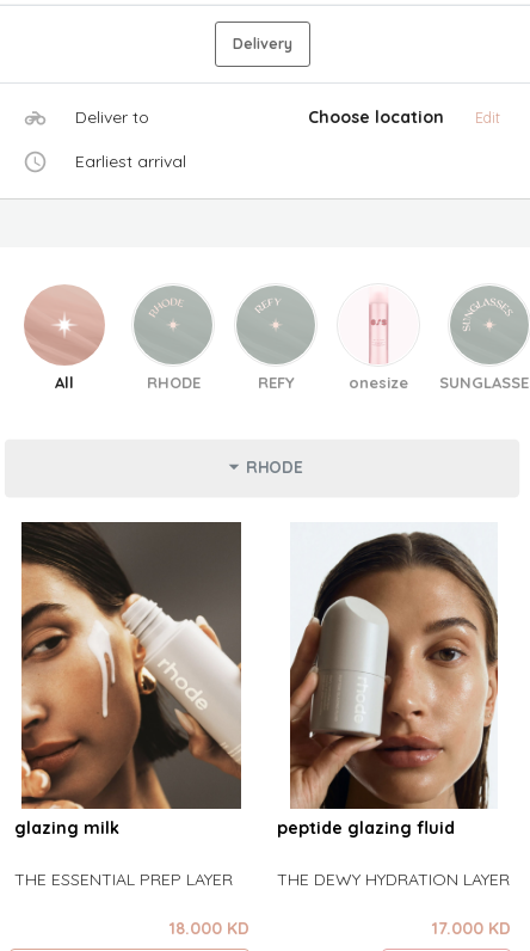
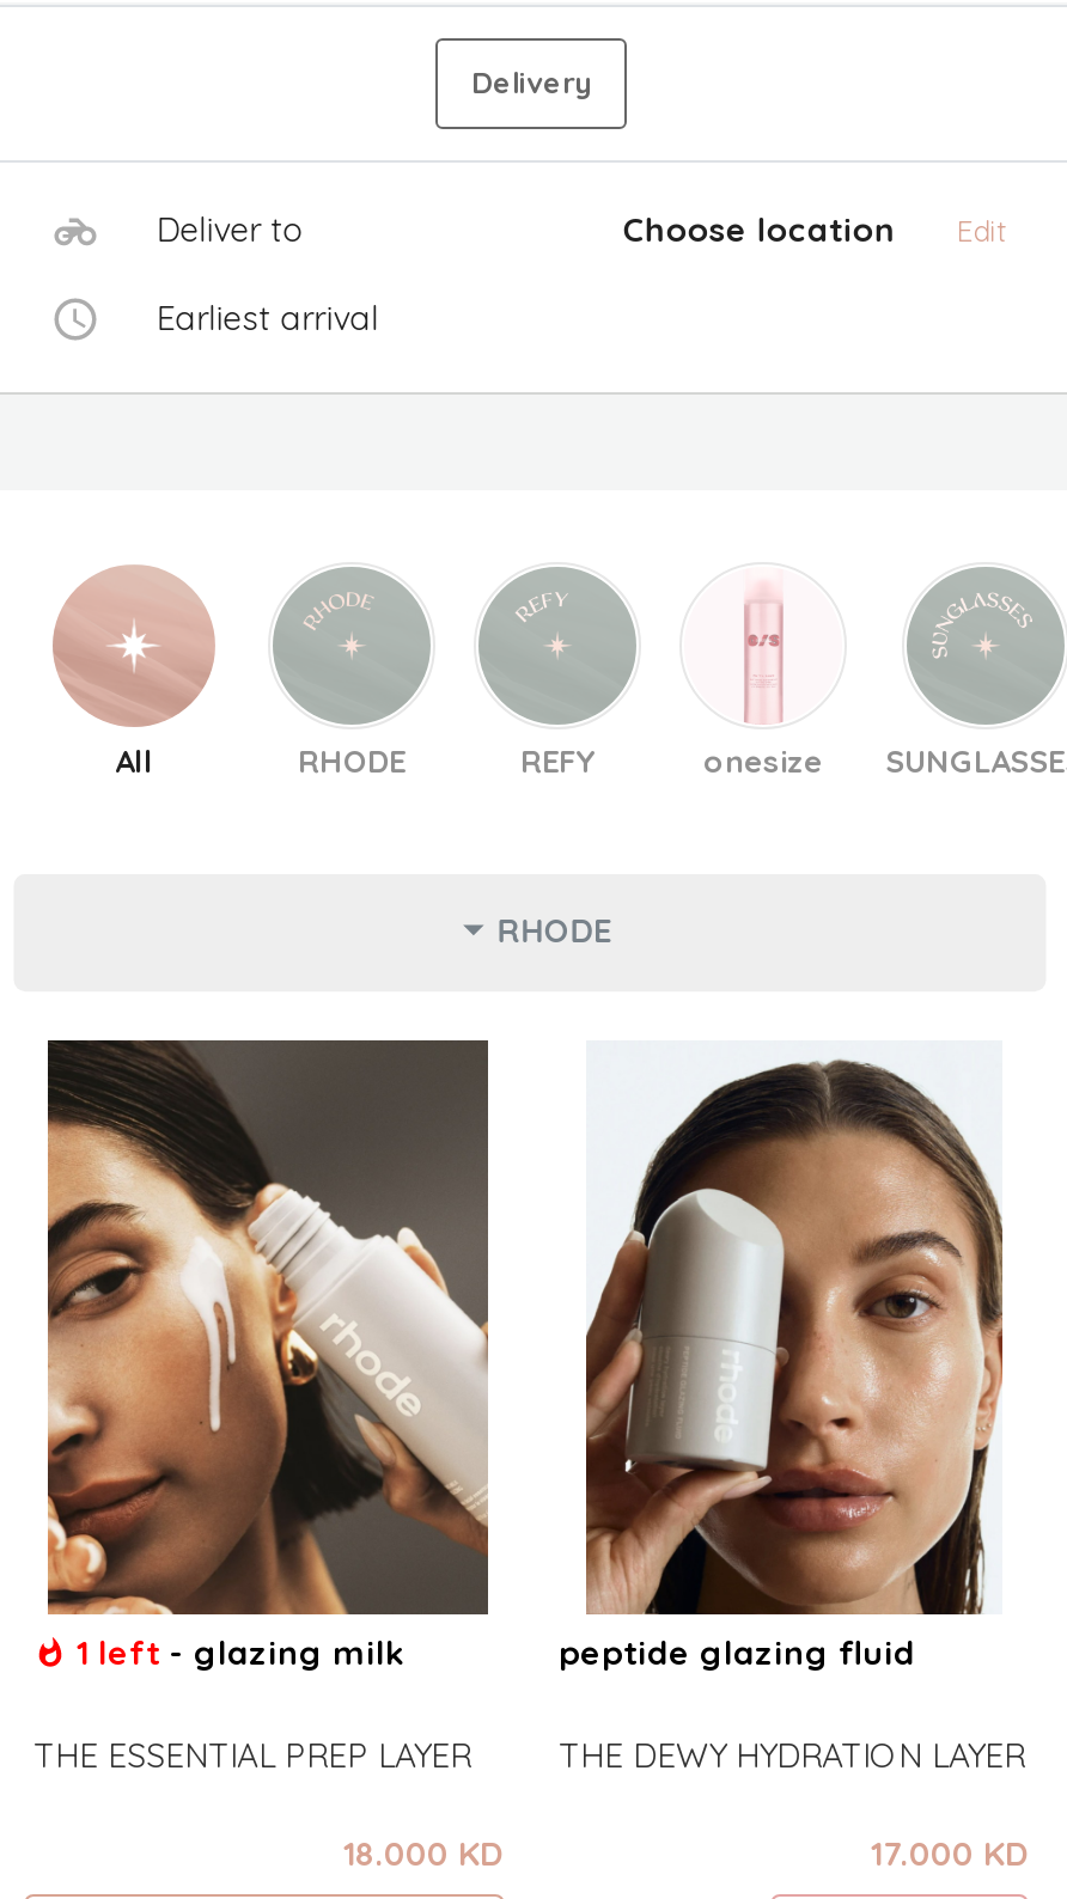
- glazing milk
+ 1 left - glazing milk
